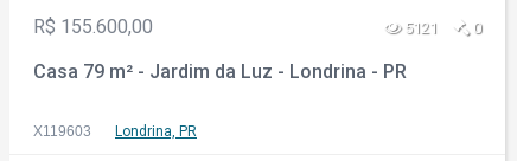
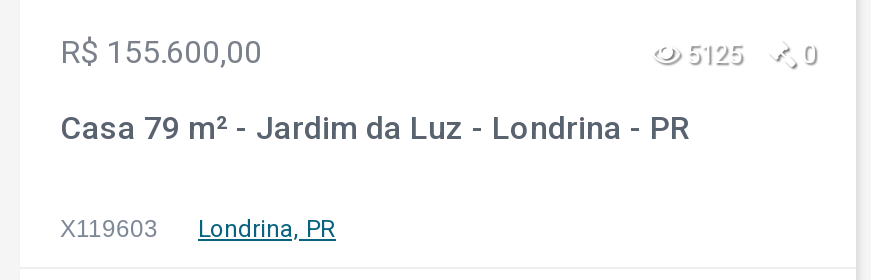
- 5121 0
+ 5125 0
